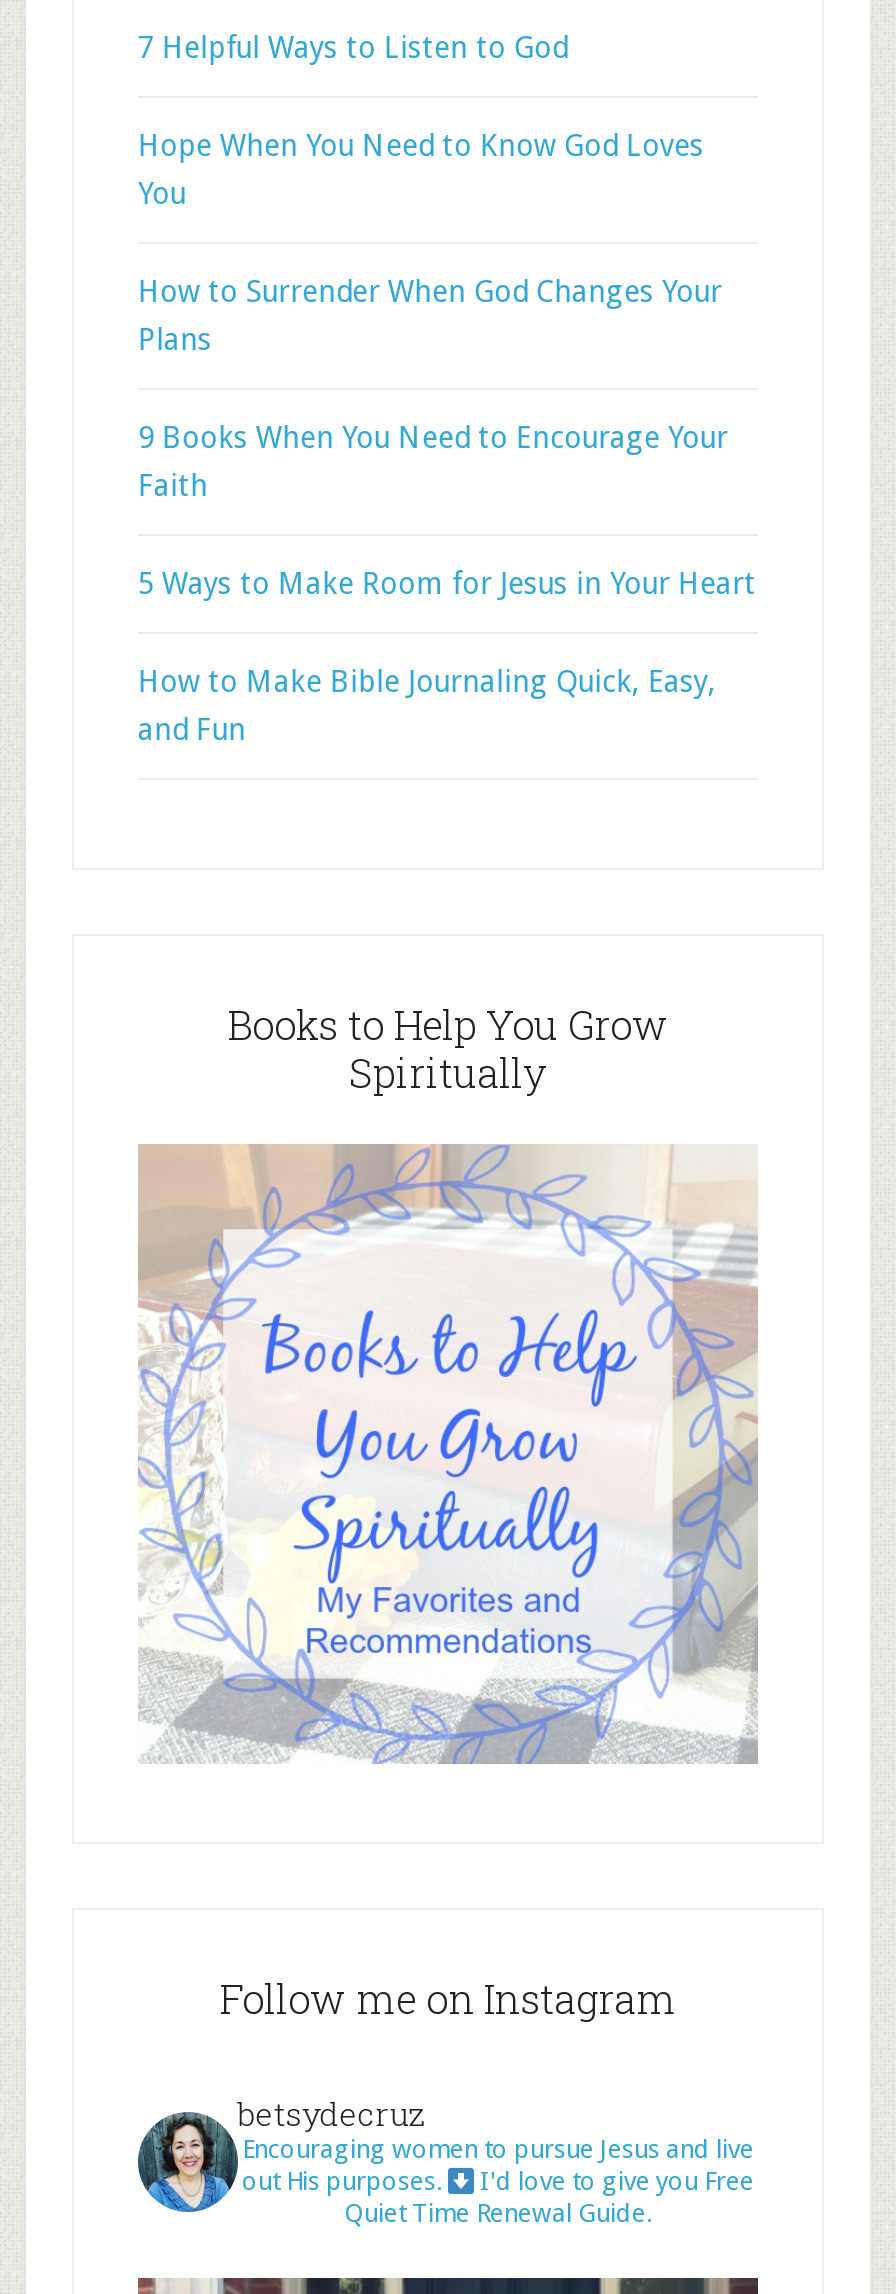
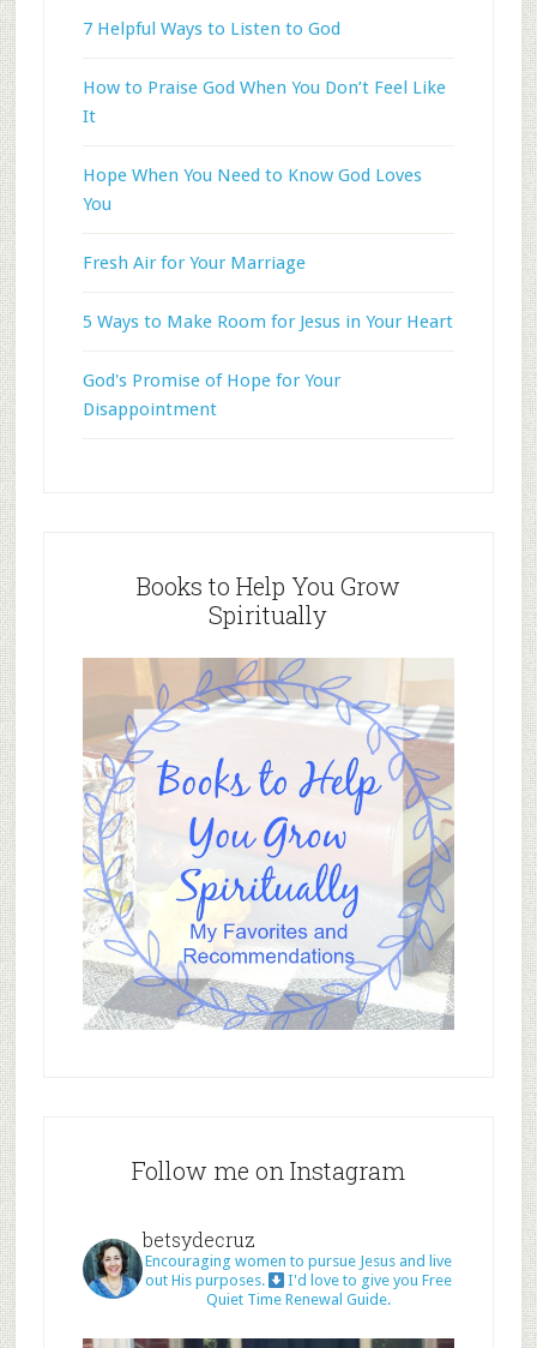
+ How to Praise God When You Don’t Feel Like
+ It

moved down: Hope When You Need to Know God Loves | You

- How to Surrender When God Changes Your
- Plans
- 9 Books When You Need to Encourage Your
- Faith
+ Fresh Air for Your Marriage

- How to Make Bible Journaling Quick, Easy,
- and Fun
+ God's Promise of Hope for Your
+ Disappointment
